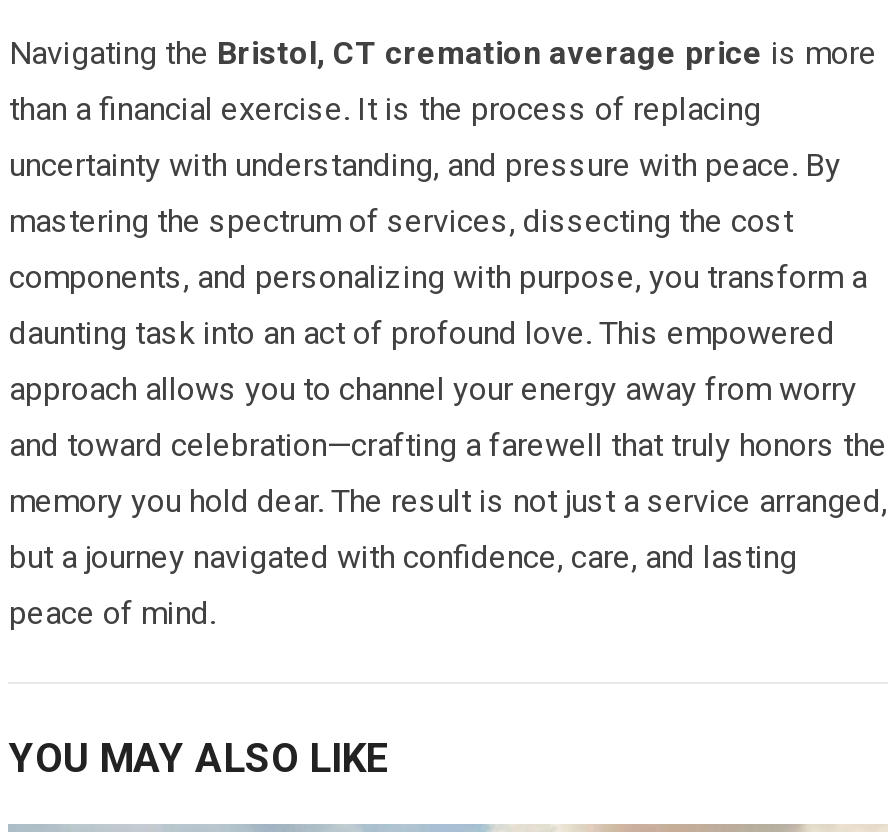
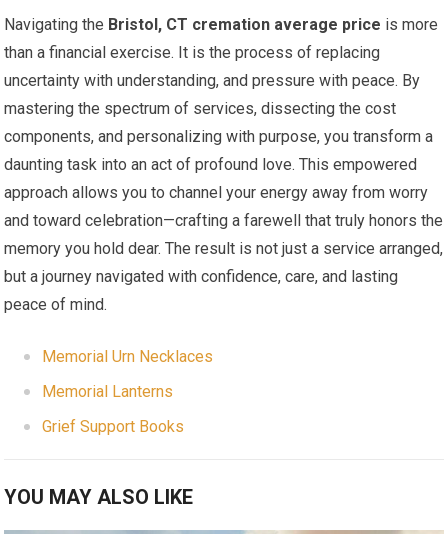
+ Memorial Urn Necklaces
+ Memorial Lanterns
+ Grief Support Books
